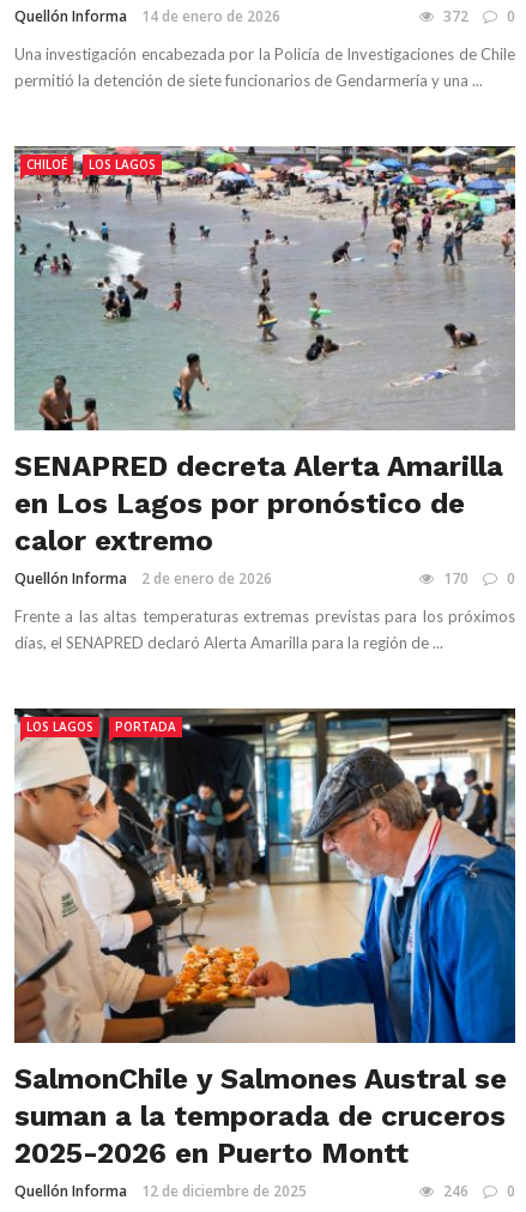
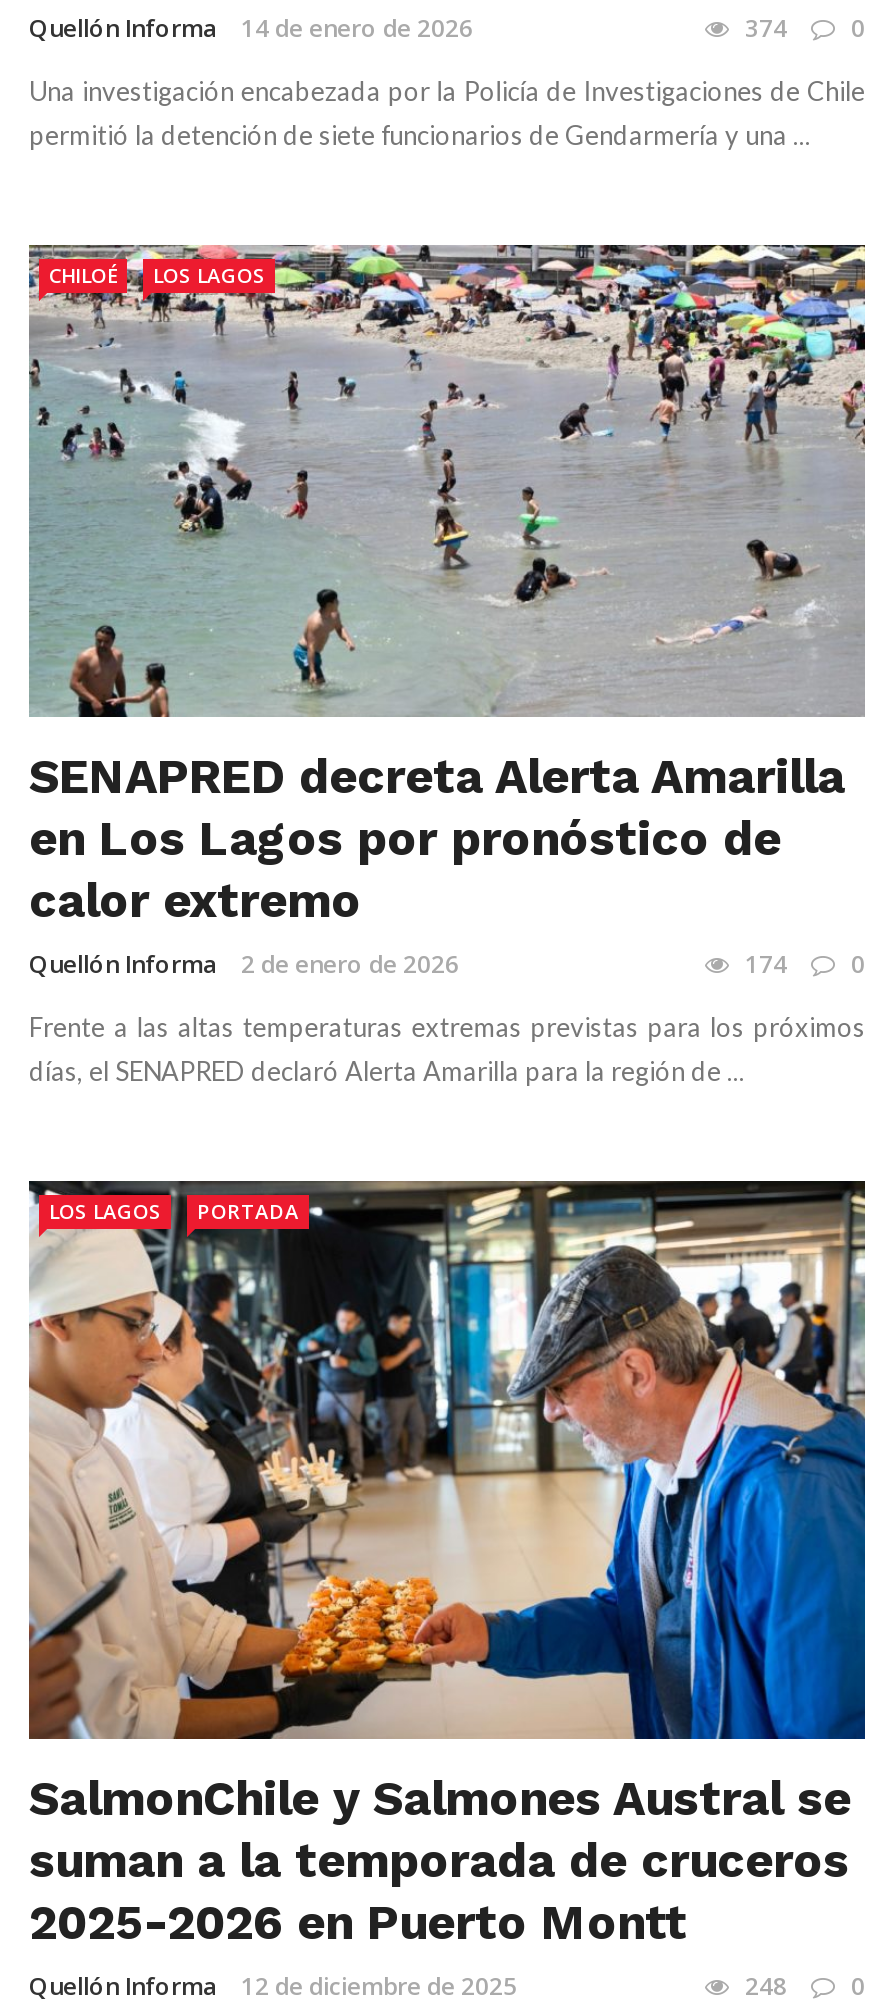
- 372 0
+ 374 0

- 170 0
+ 174 0

- 246 0
+ 248 0
